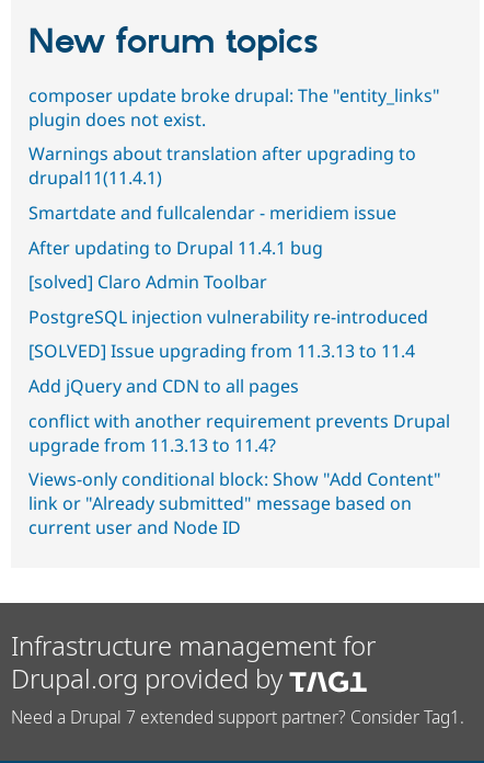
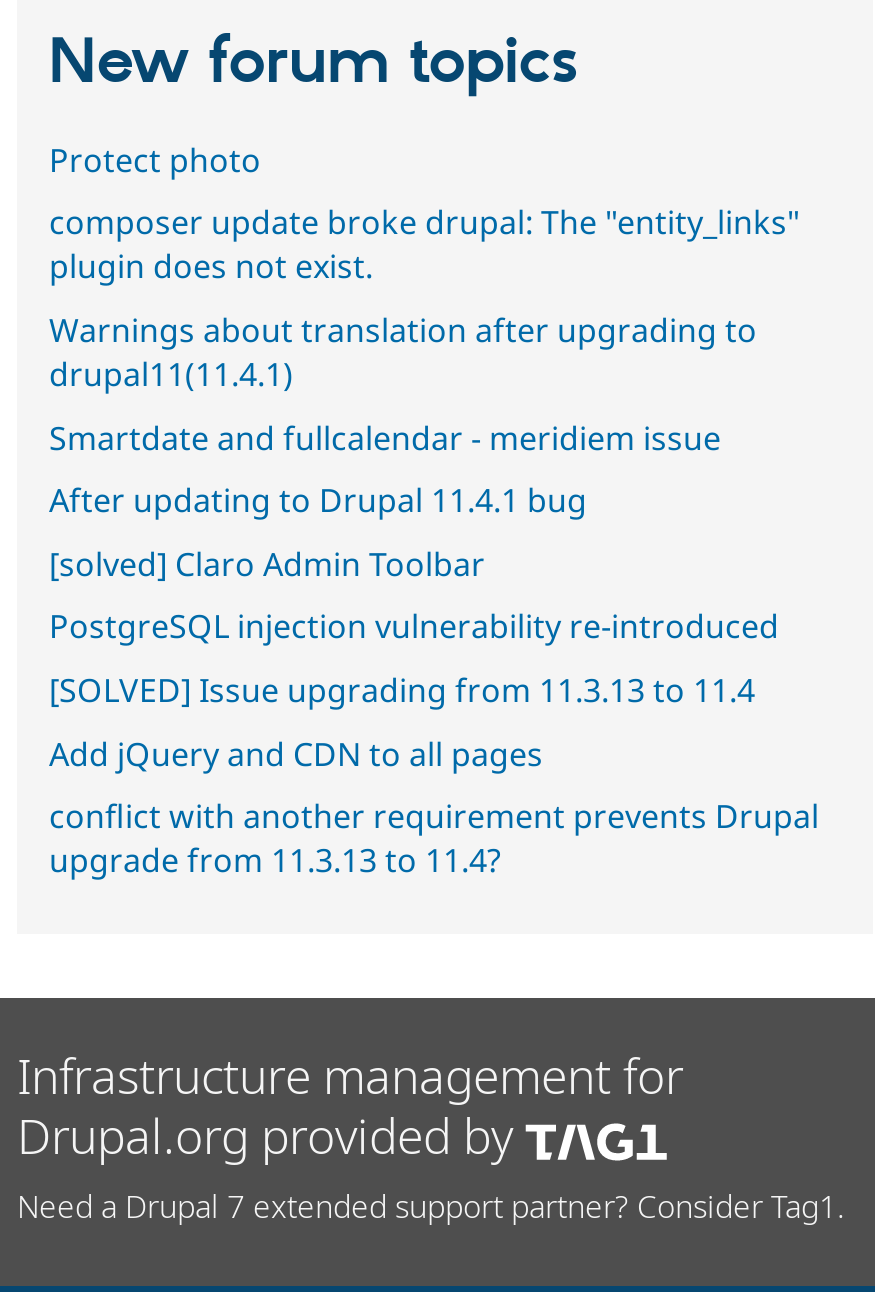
+ Protect photo

moved down: composer update broke drupal: The "entity_links" | plugin does not exist. | Warnings about translation after upgrading to | ... | conflict with another requirement prevents Drupal | upgrade from 11.3.13 to 11.4?

- Views-only conditional block: Show "Add Content"
- link or "Already submitted" message based on
- current user and Node ID
